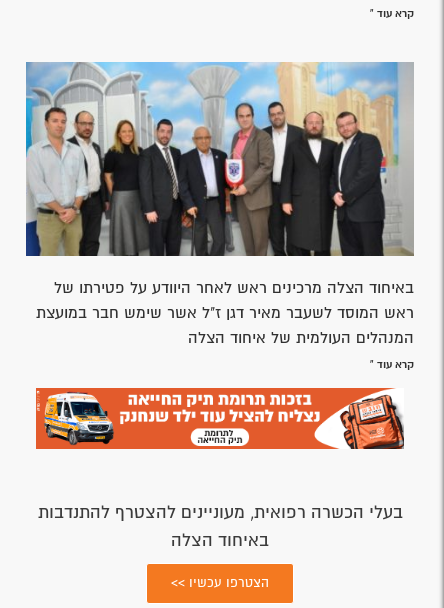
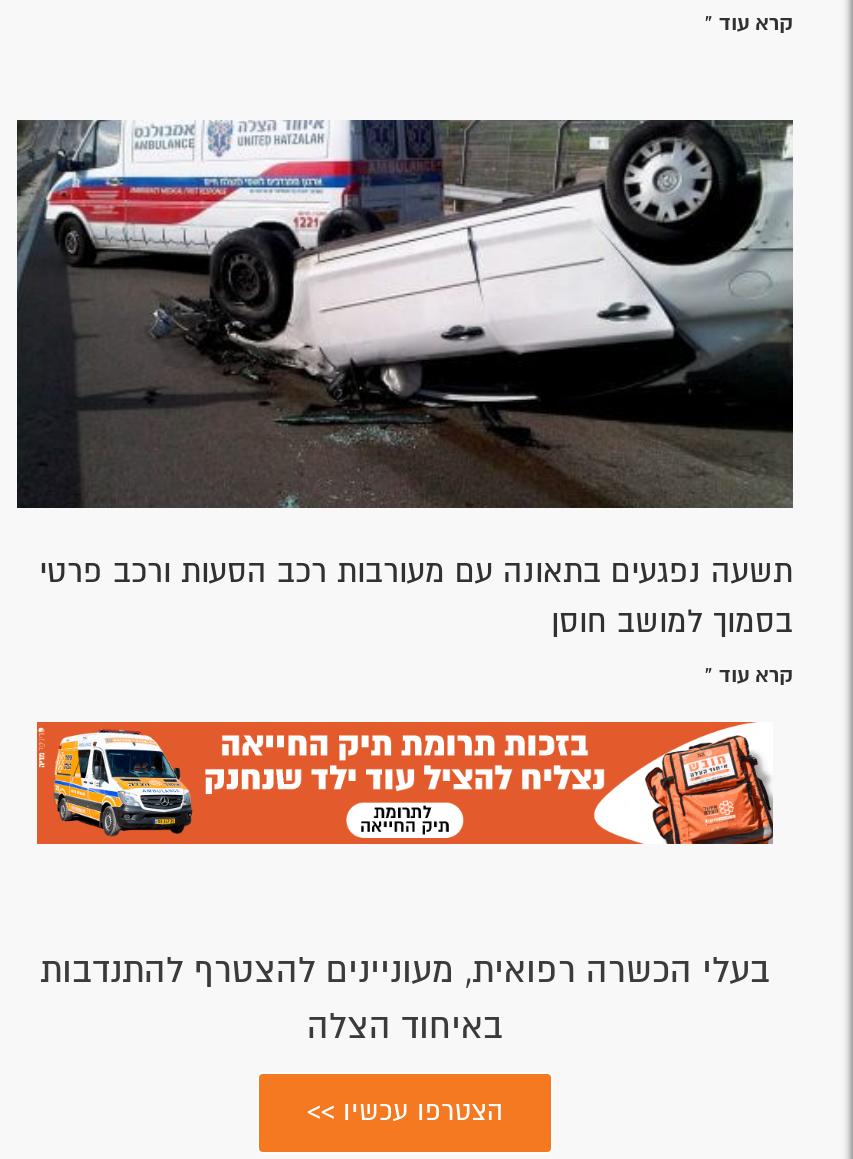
- [image]
- באיחוד הצלה מרכינים ראש לאחר היוודע על פטירתו של
- ראש המוסד לשעבר מאיר דגן ז"ל אשר שימש חבר במועצת
- המנהלים העולמית של איחוד הצלה
+ [image]
+ תשעה נפגעים בתאונה עם מעורבות רכב הסעות ורכב פרטי
+ בסמוך למושב חוסן
